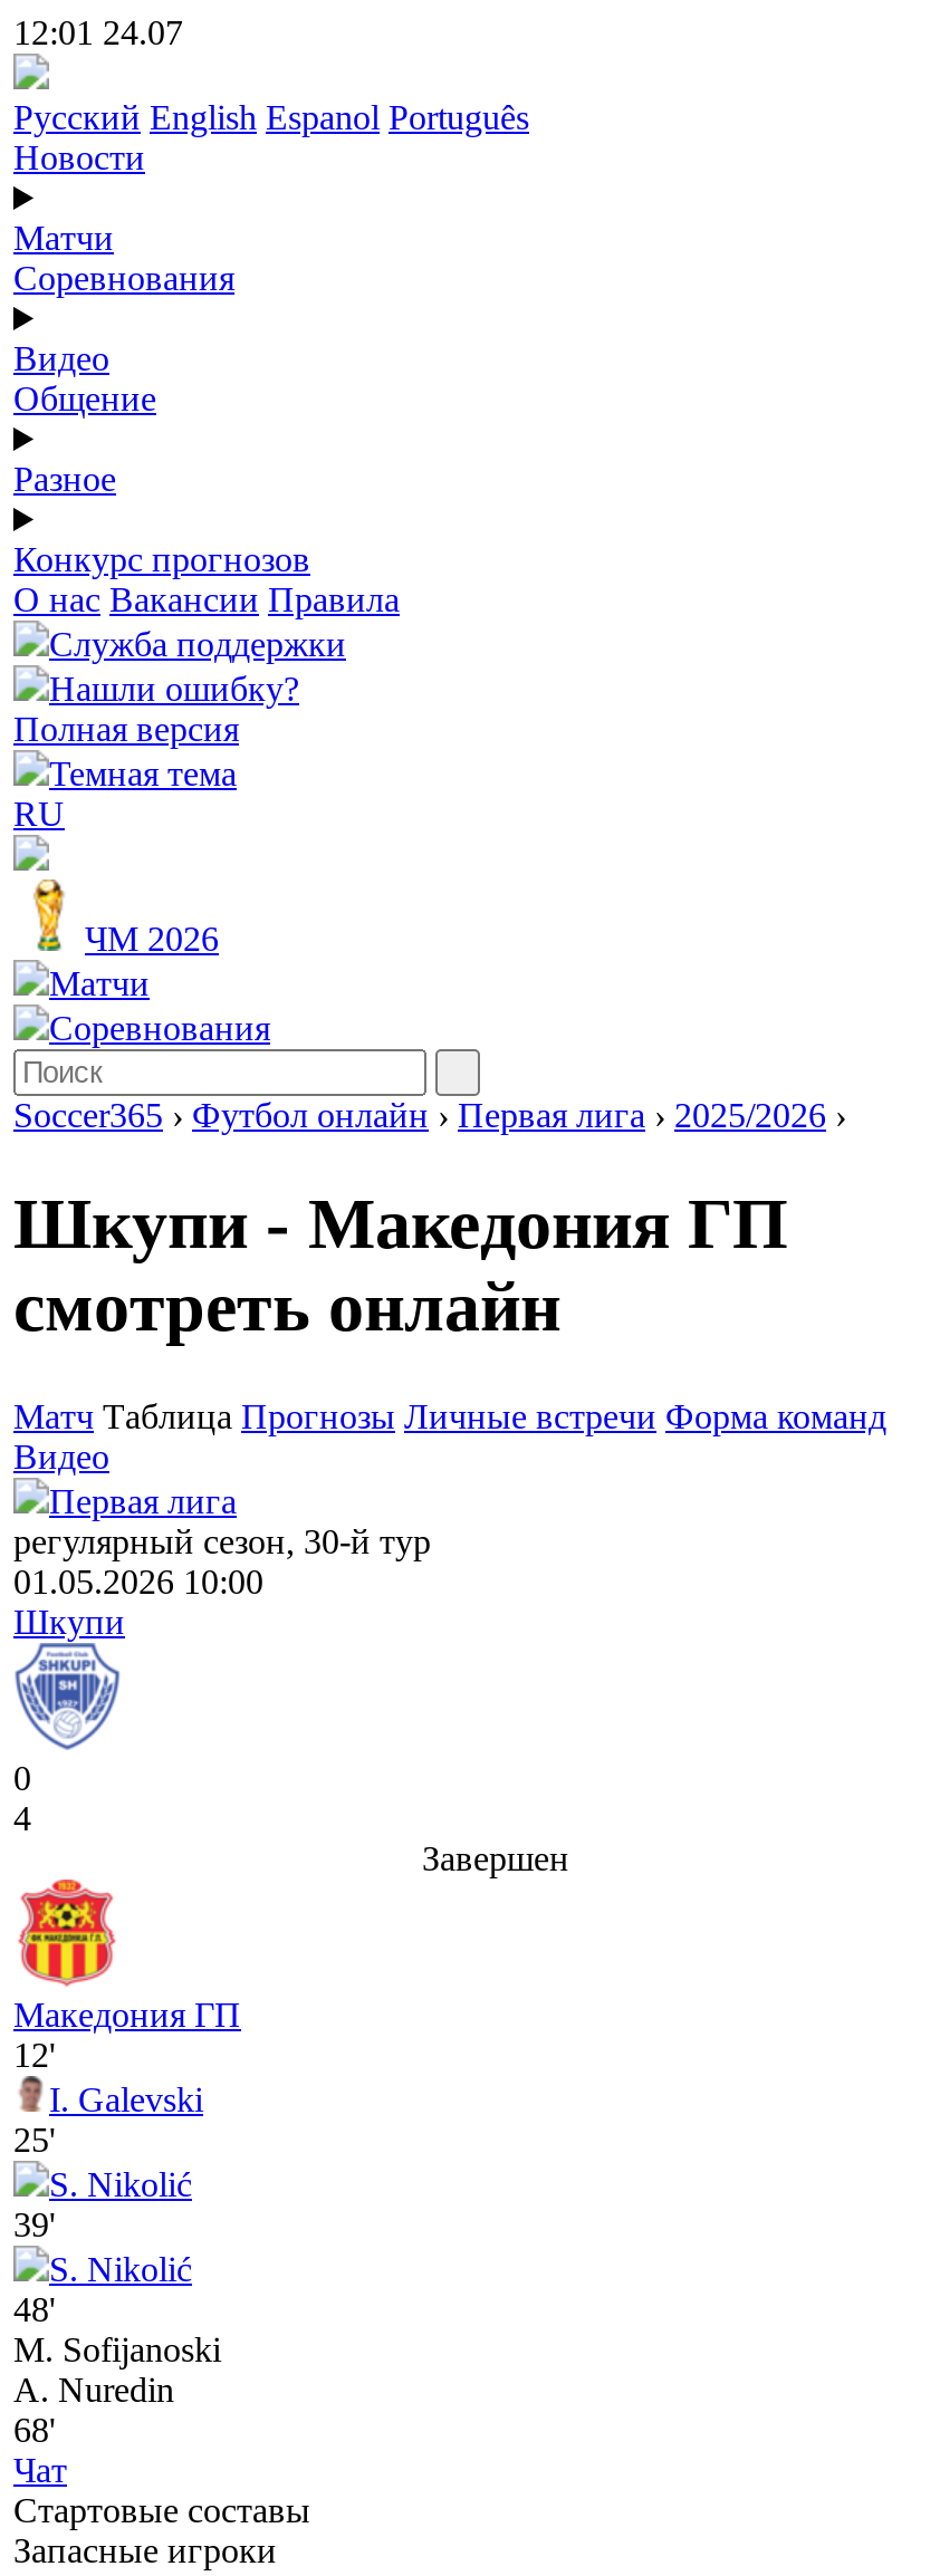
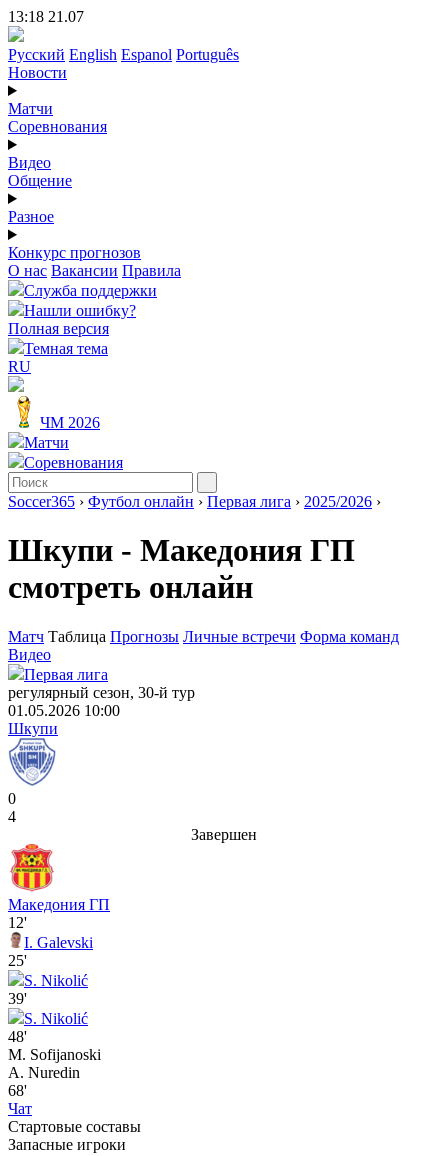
- 12:01 24.07
+ 13:18 21.07
